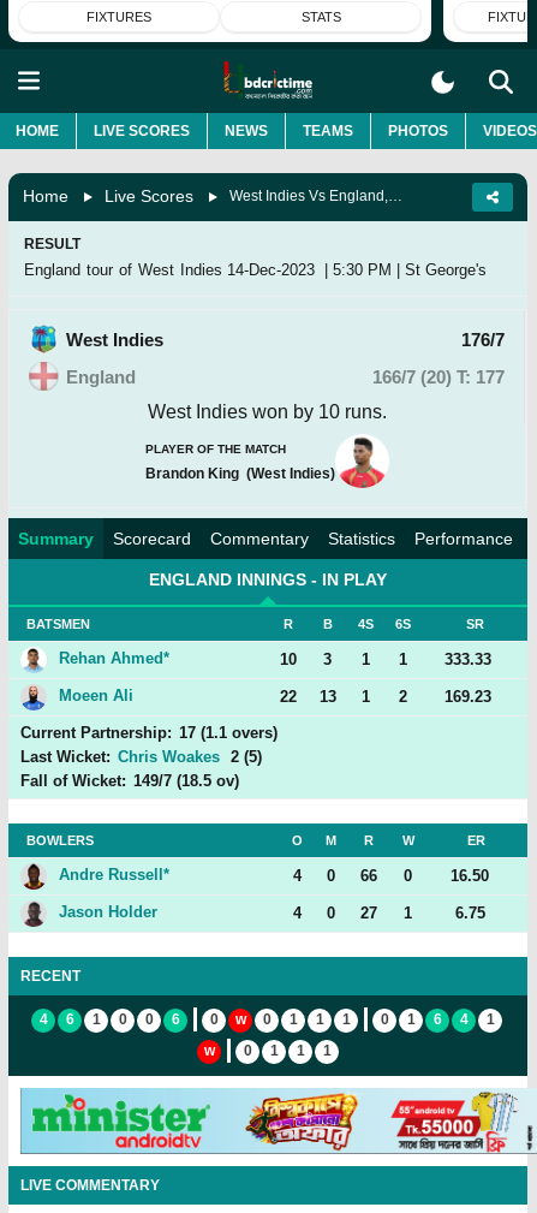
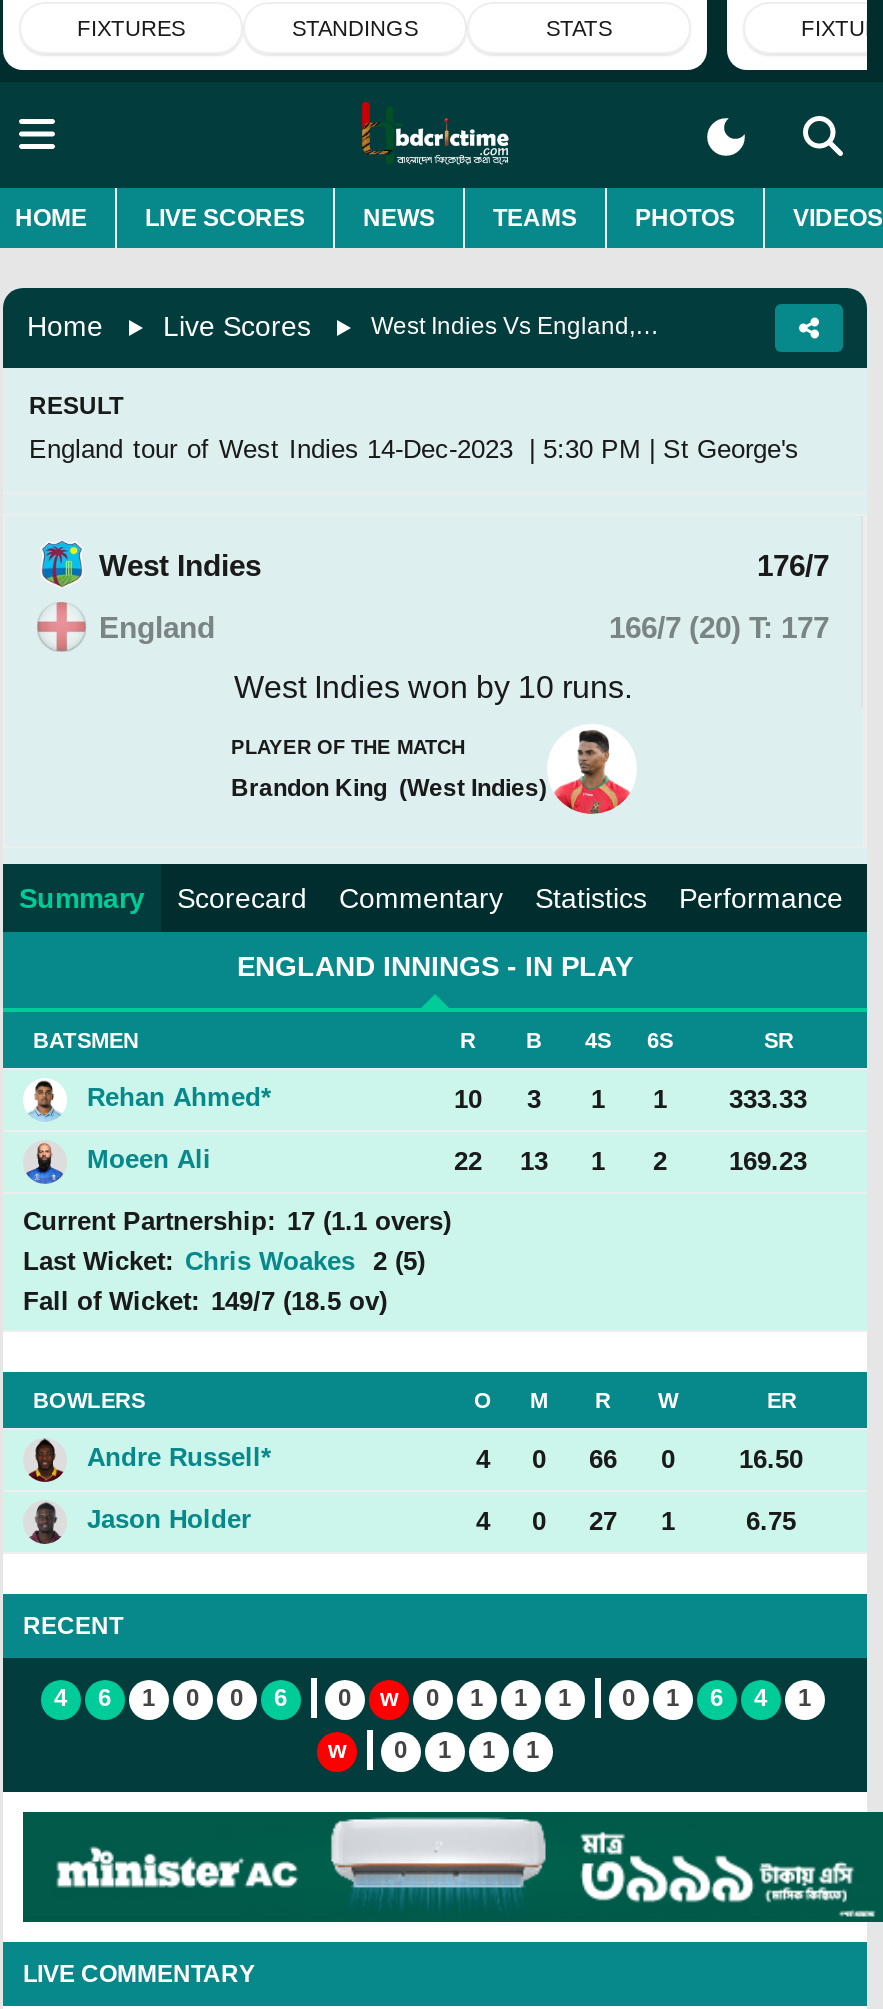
+ STANDINGS

- [image]
+ [image]
